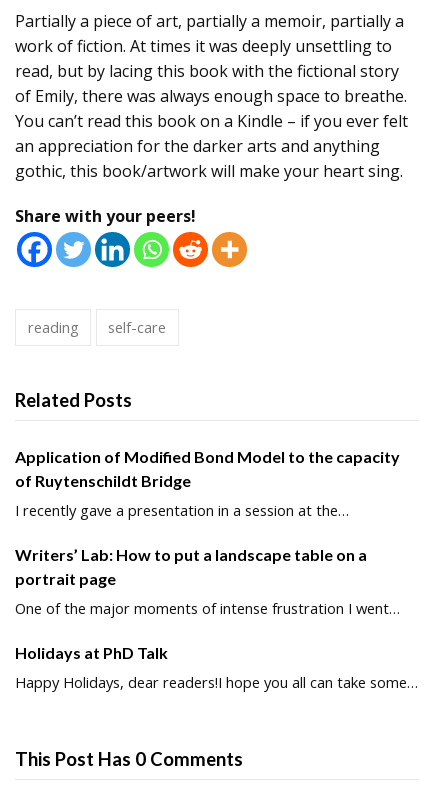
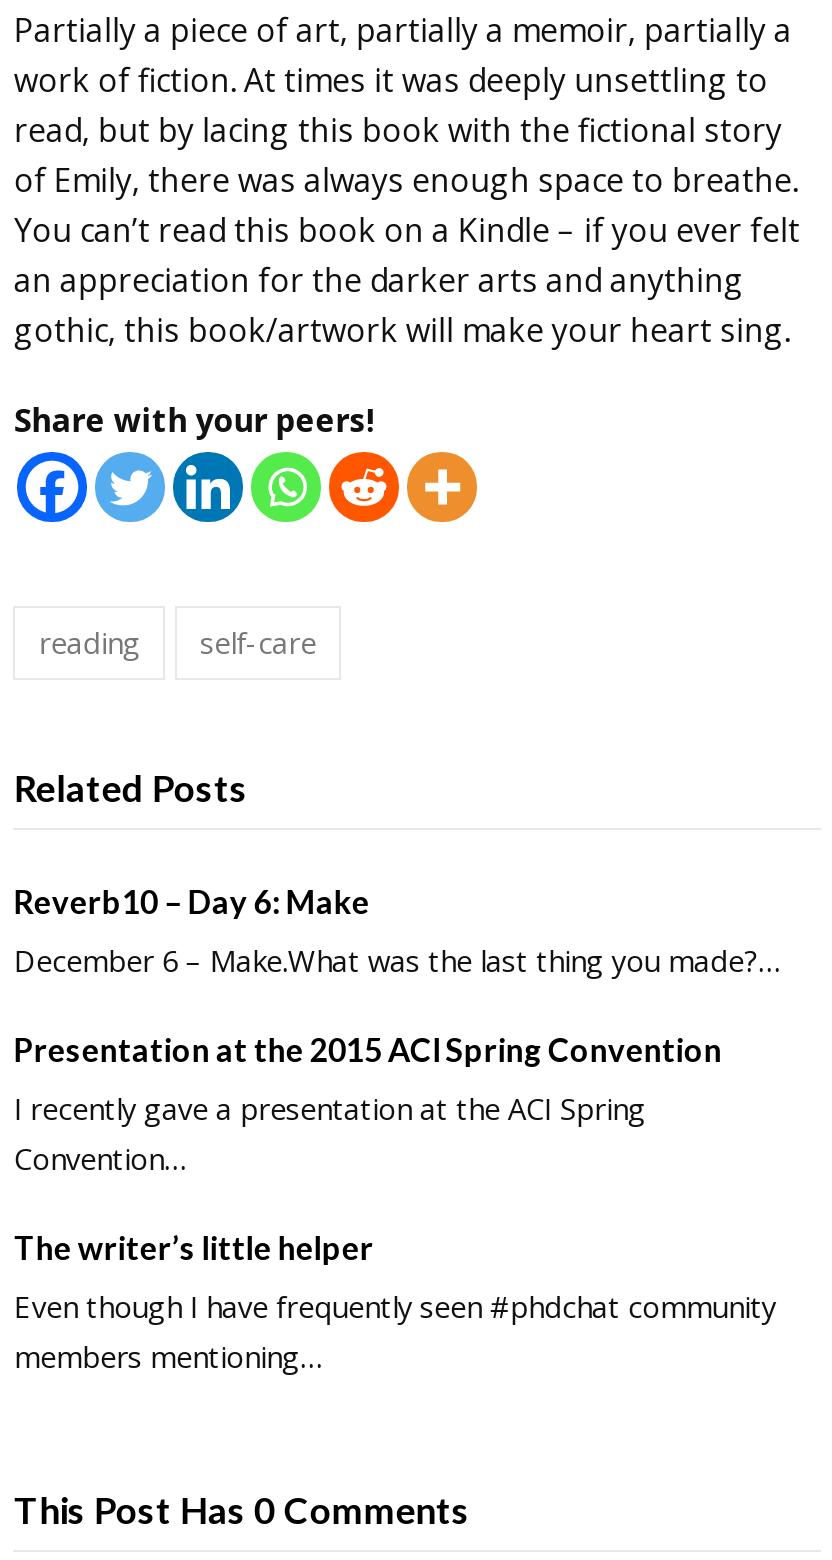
- Application of Modified Bond Model to the capacity
- of Ruytenschildt Bridge
+ Reverb10 – Day 6: Make

- I recently gave a presentation in a session at the…
+ December 6 – Make.What was the last thing you made?…

- Writers’ Lab: How to put a landscape table on a
- portrait page
+ Presentation at the 2015 ACI Spring Convention

- One of the major moments of intense frustration I went…
+ I recently gave a presentation at the ACI Spring
+ Convention…

- Holidays at PhD Talk
+ The writer’s little helper

- Happy Holidays, dear readers!I hope you all can take some…
+ Even though I have frequently seen #phdchat community
+ members mentioning…
